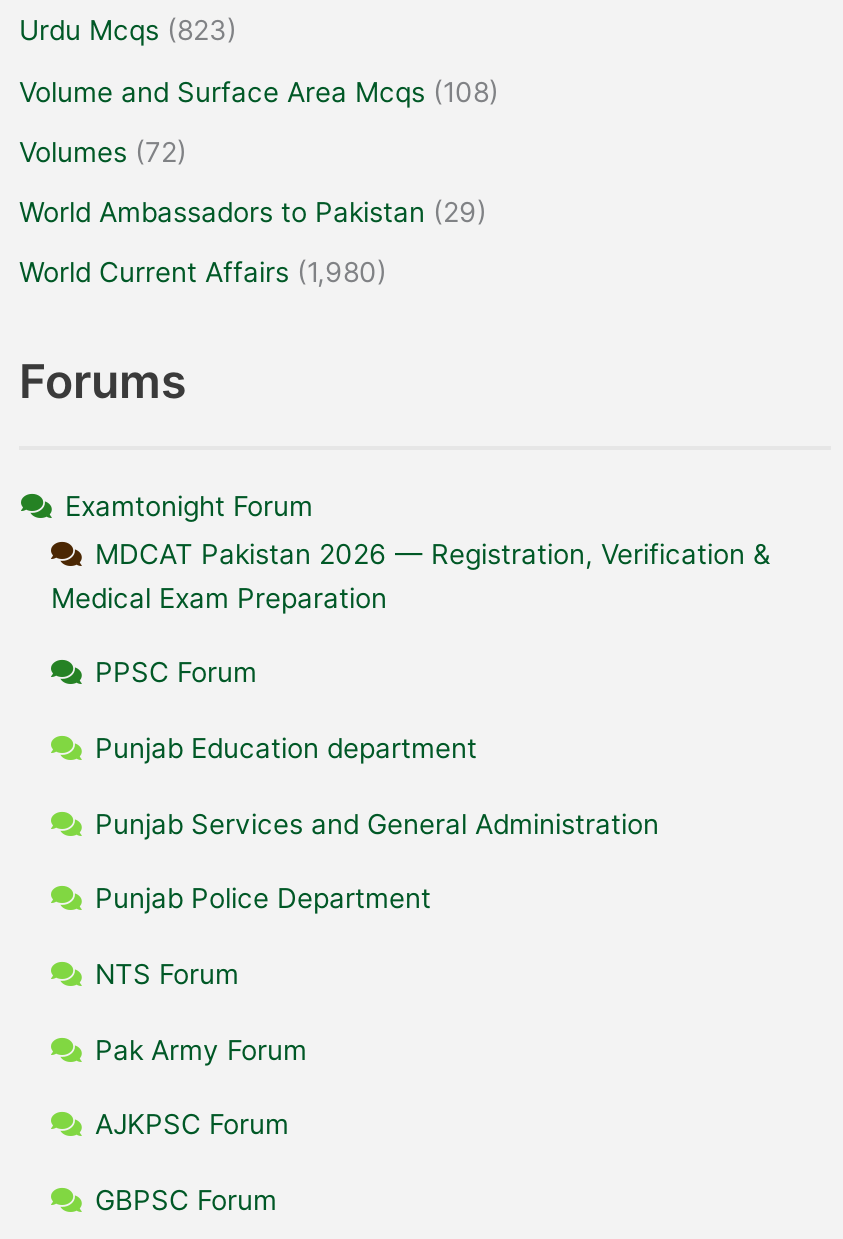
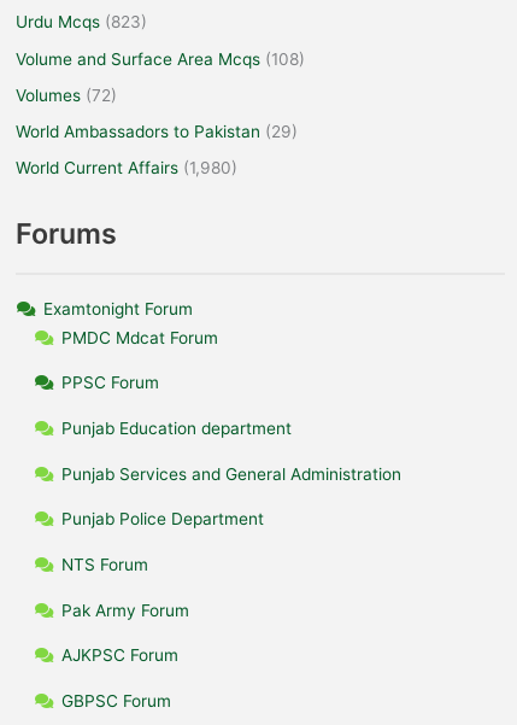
- MDCAT Pakistan 2026 — Registration, Verification &
- Medical Exam Preparation
+ PMDC Mdcat Forum
